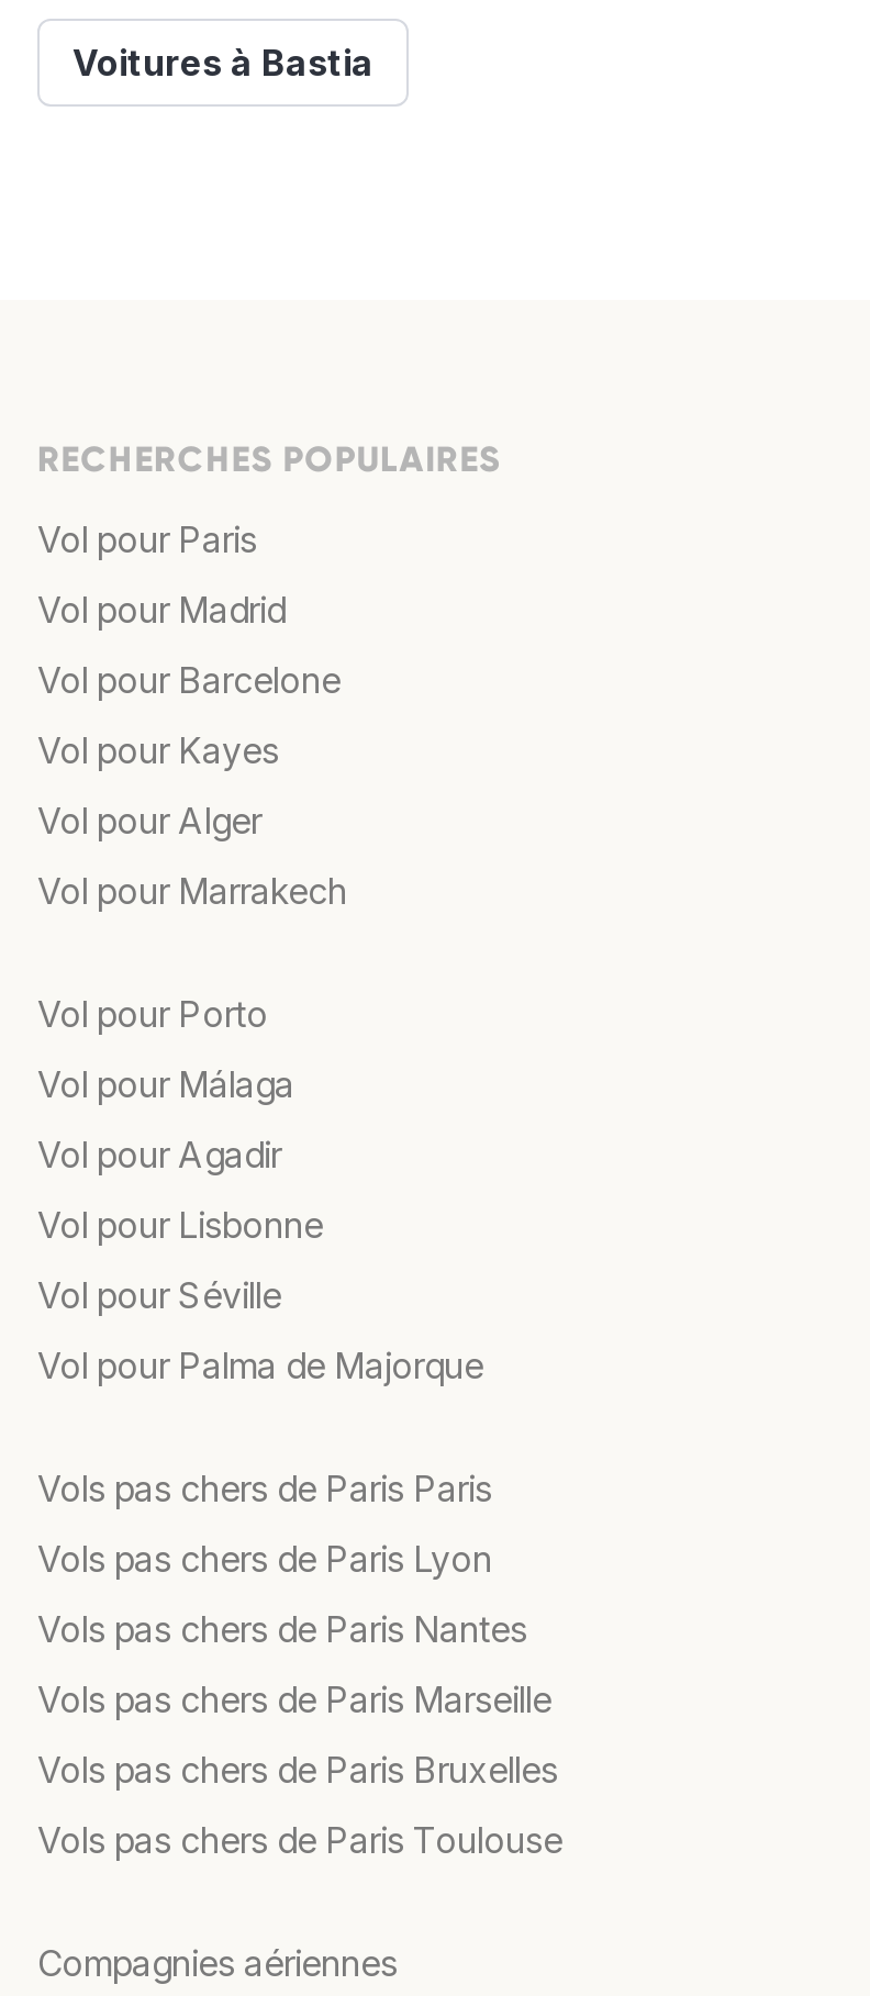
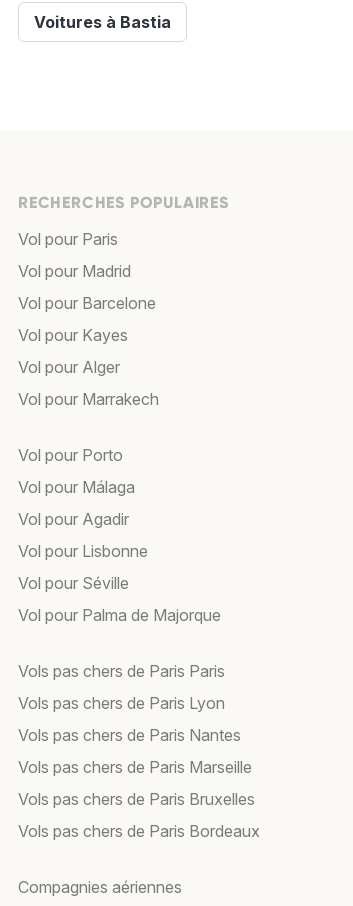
- Vols pas chers de Paris Toulouse
+ Vols pas chers de Paris Bordeaux
